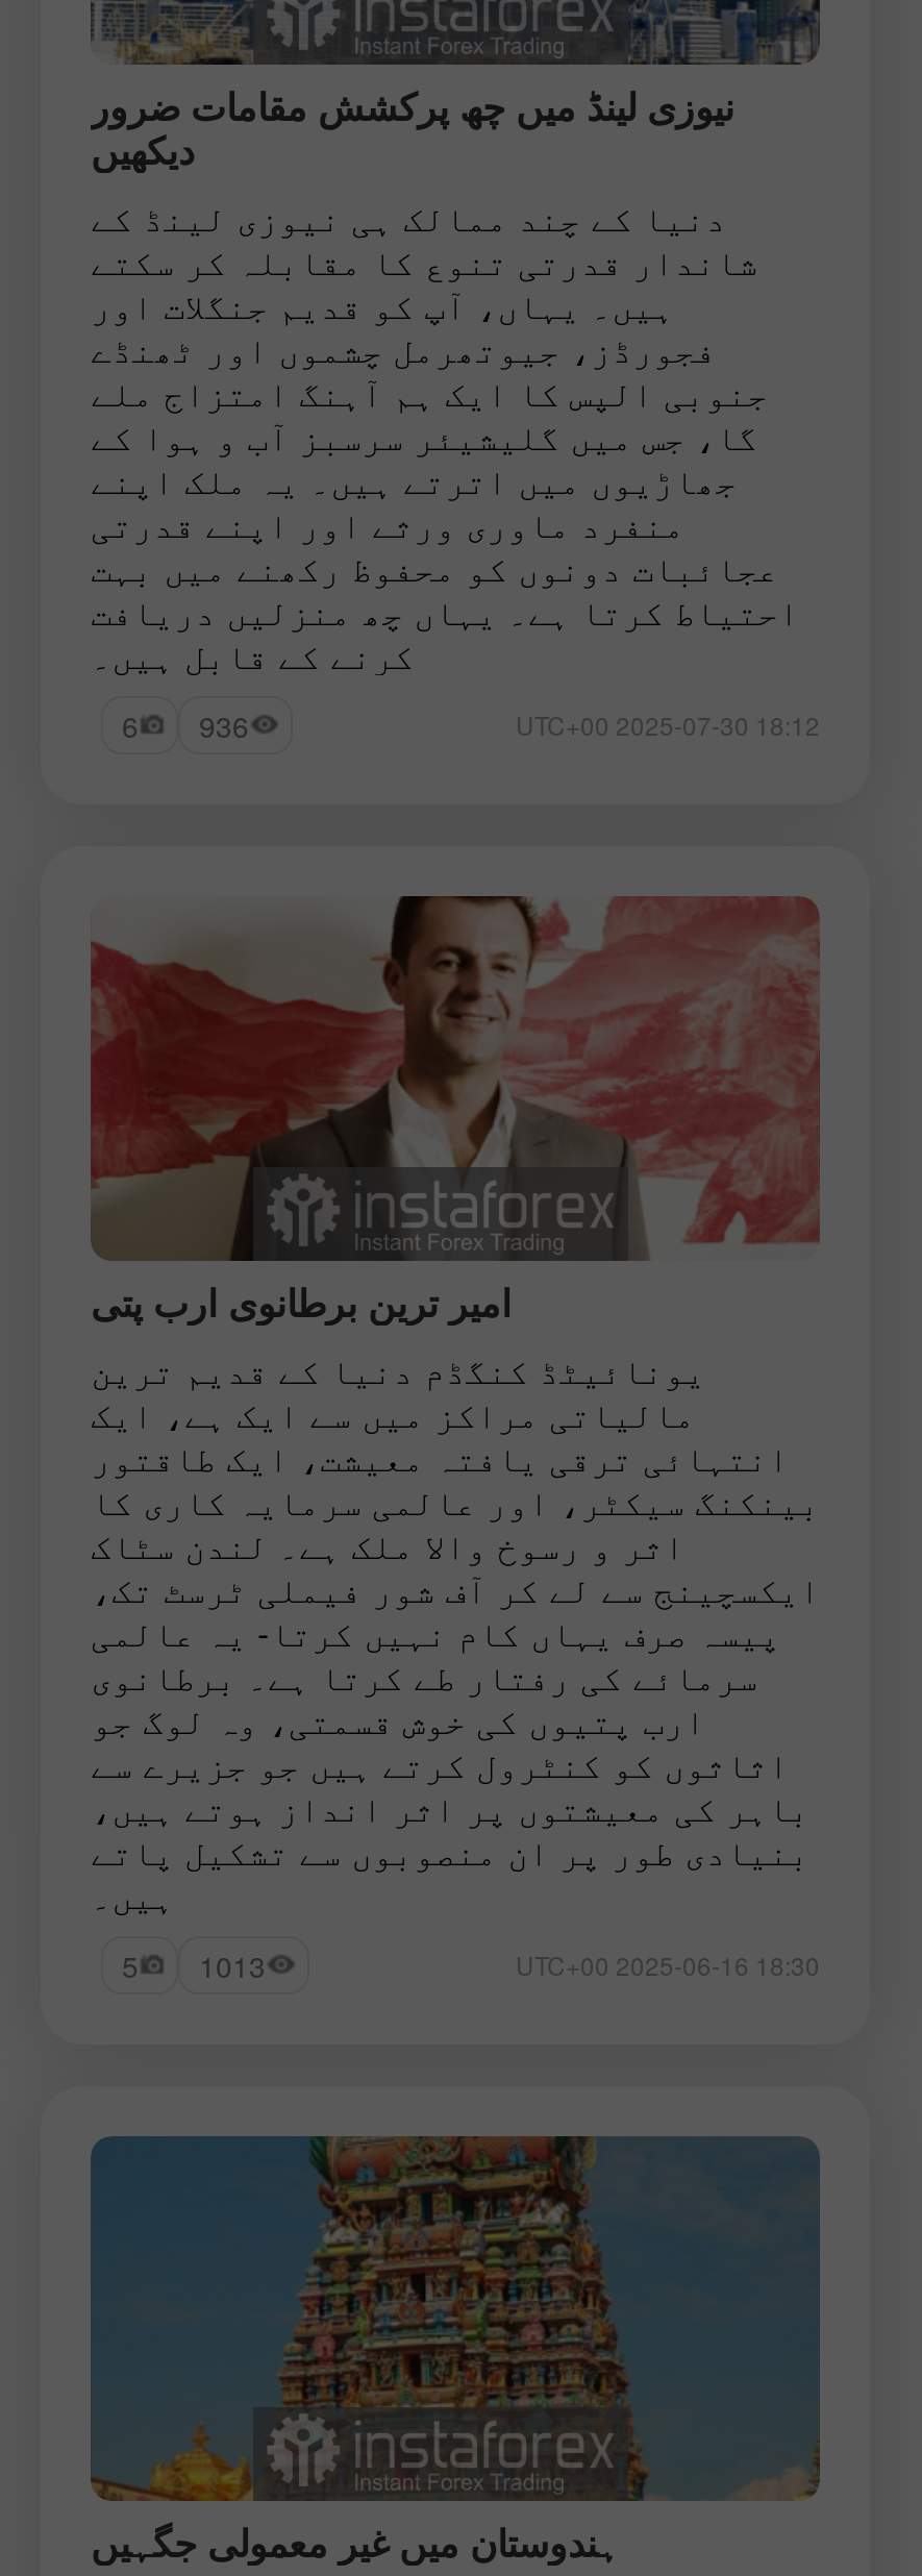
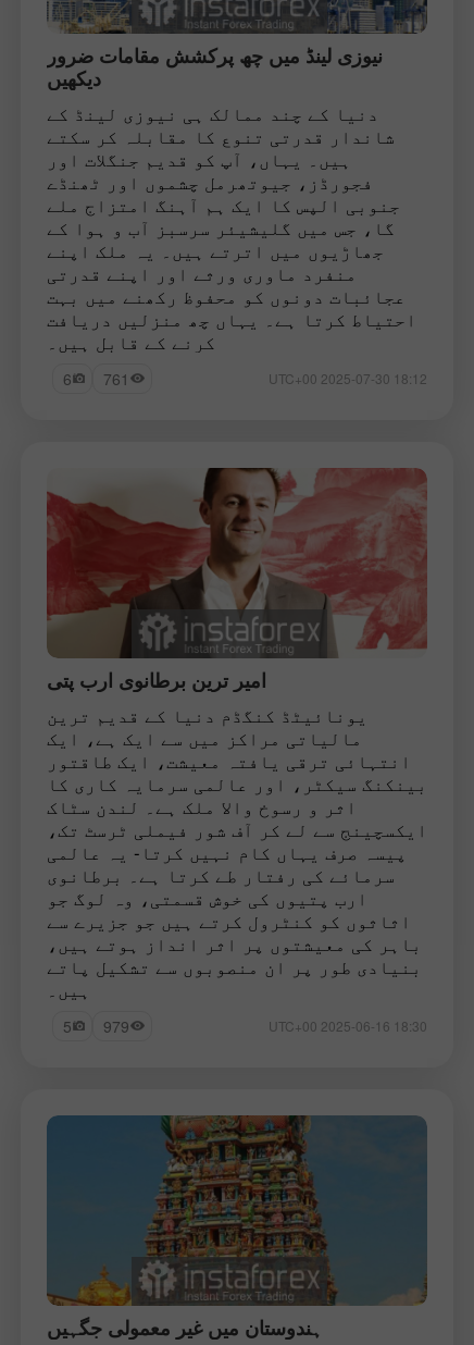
- 6 936
+ 6 761

- 5 1013
+ 5 979
